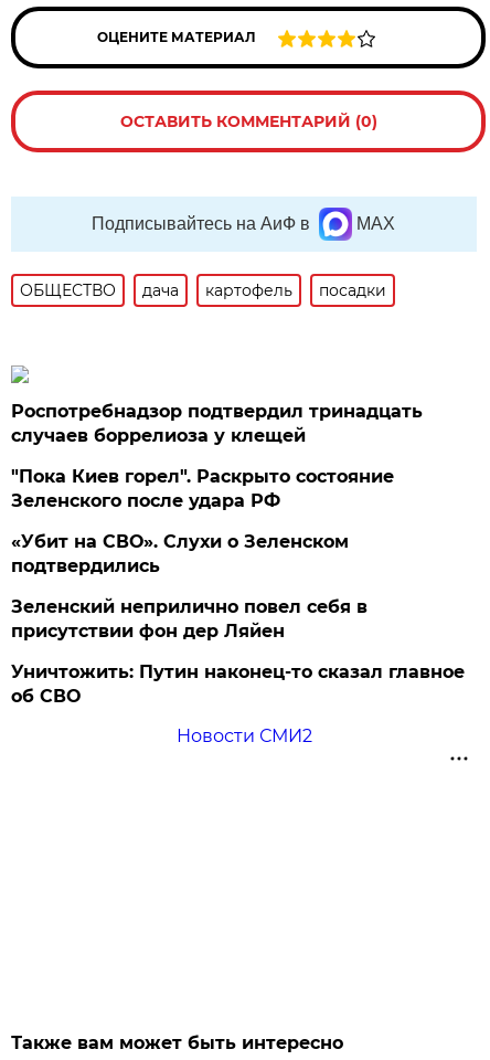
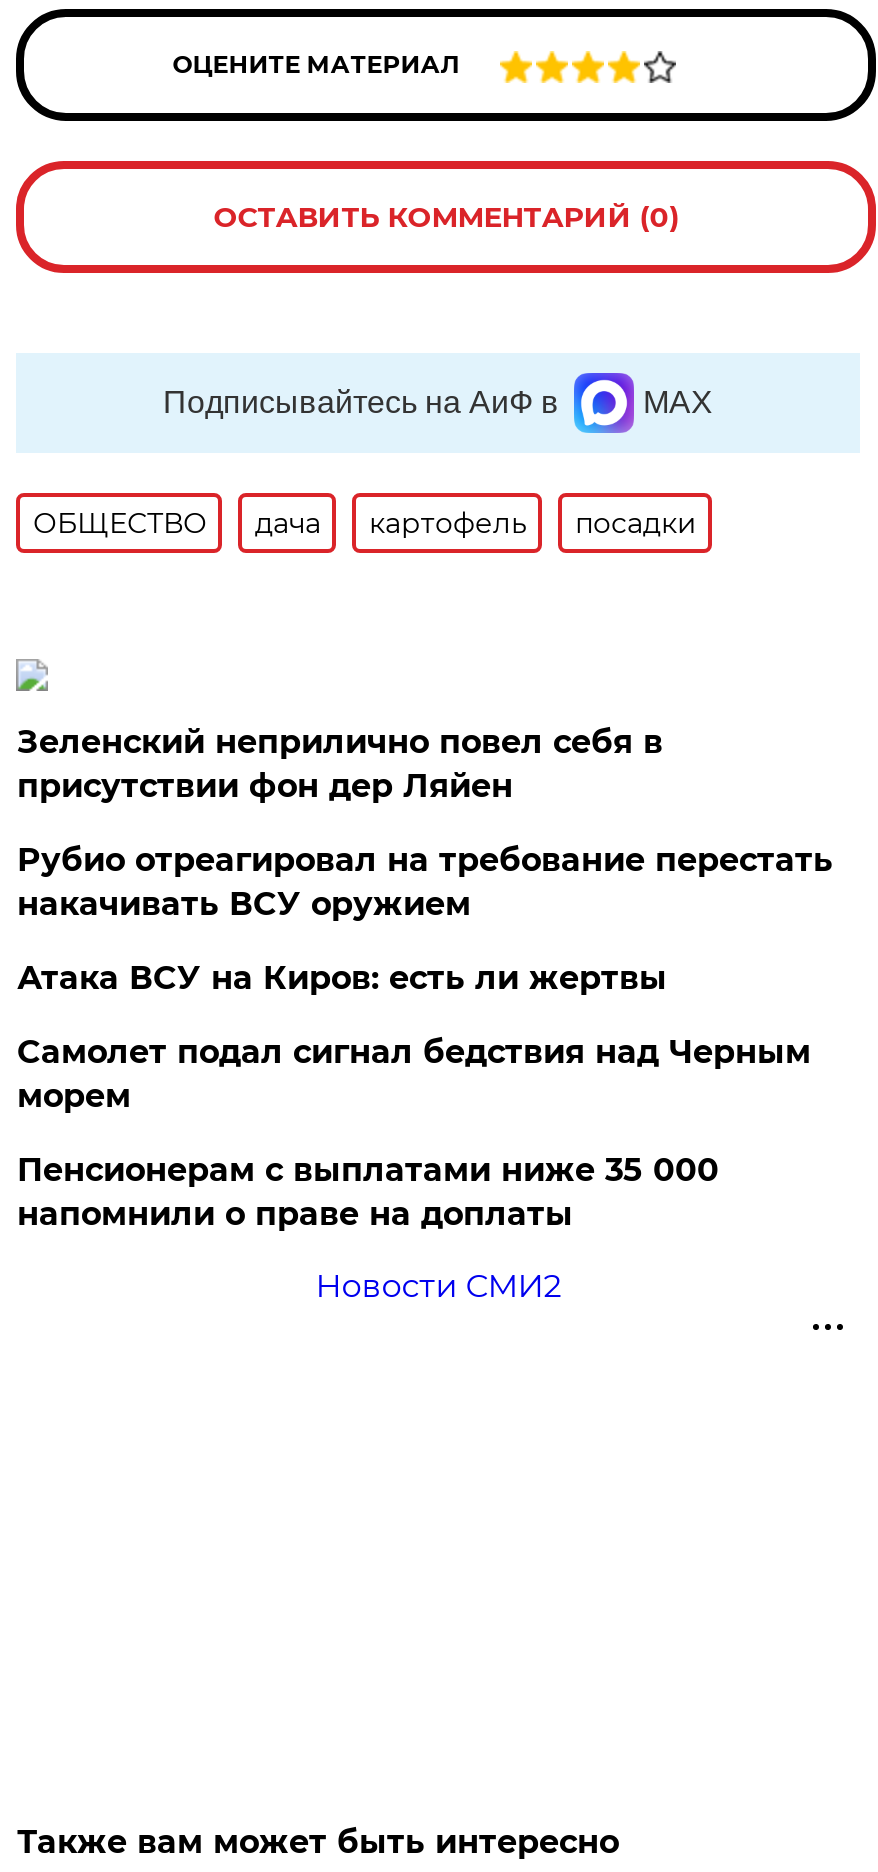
- Роспотребнадзор подтвердил тринадцать
- случаев боррелиоза у клещей
- "Пока Киев горел". Раскрыто состояние
- Зеленского после удара РФ
- «Убит на СВО». Слухи о Зеленском
- подтвердились

moved up: Зеленский неприлично повел cебя в | присутствии фон дер Ляйен

- Уничтожить: Путин наконец-то сказал главное
- об СВО
+ Рубио отреагировал на требование перестать
+ накачивать ВСУ оружием
+ Атака ВСУ на Киров: есть ли жертвы
+ Самолет подал сигнал бедствия над Черным
+ морем
+ Пенсионерам с выплатами ниже 35 000
+ напомнили о праве на доплаты
